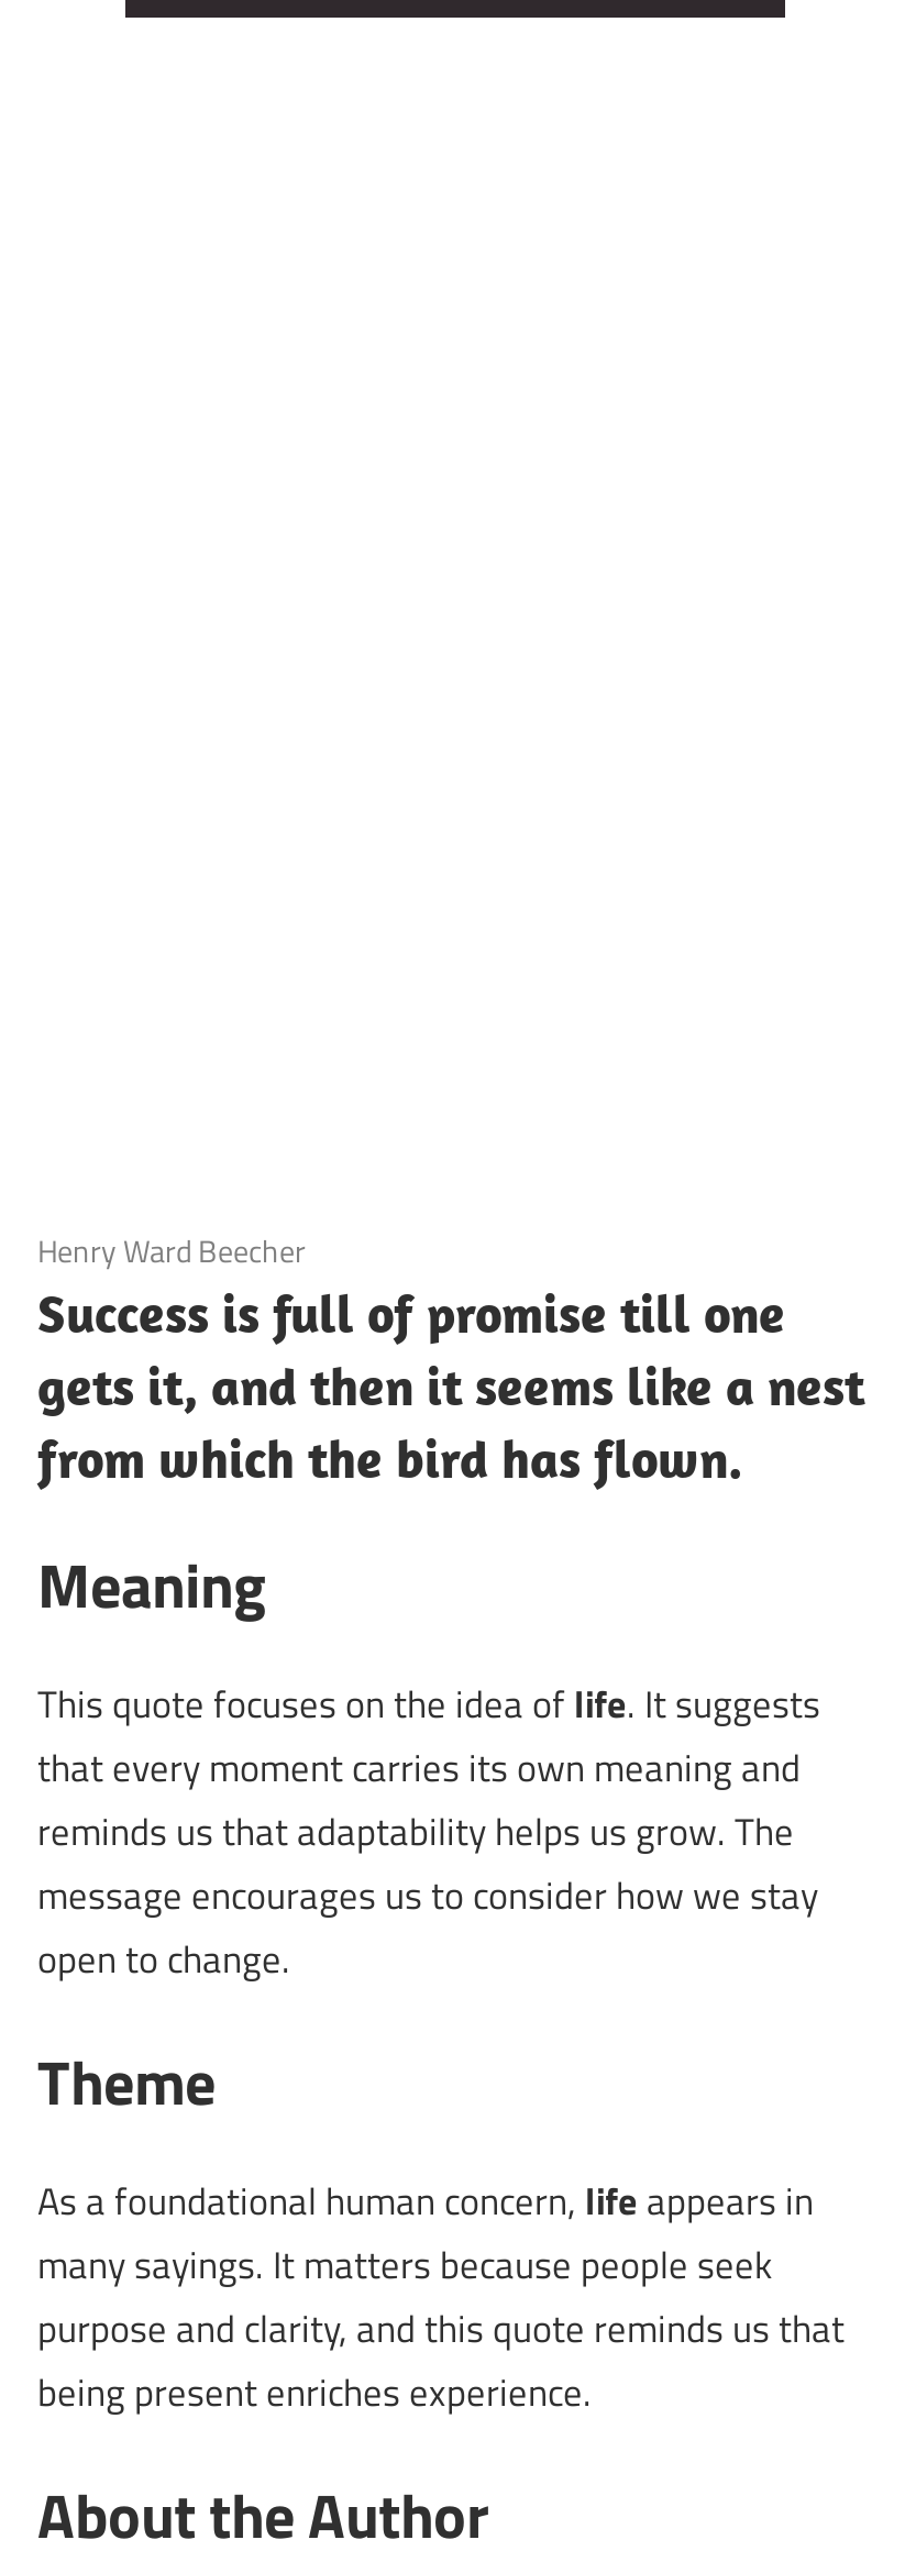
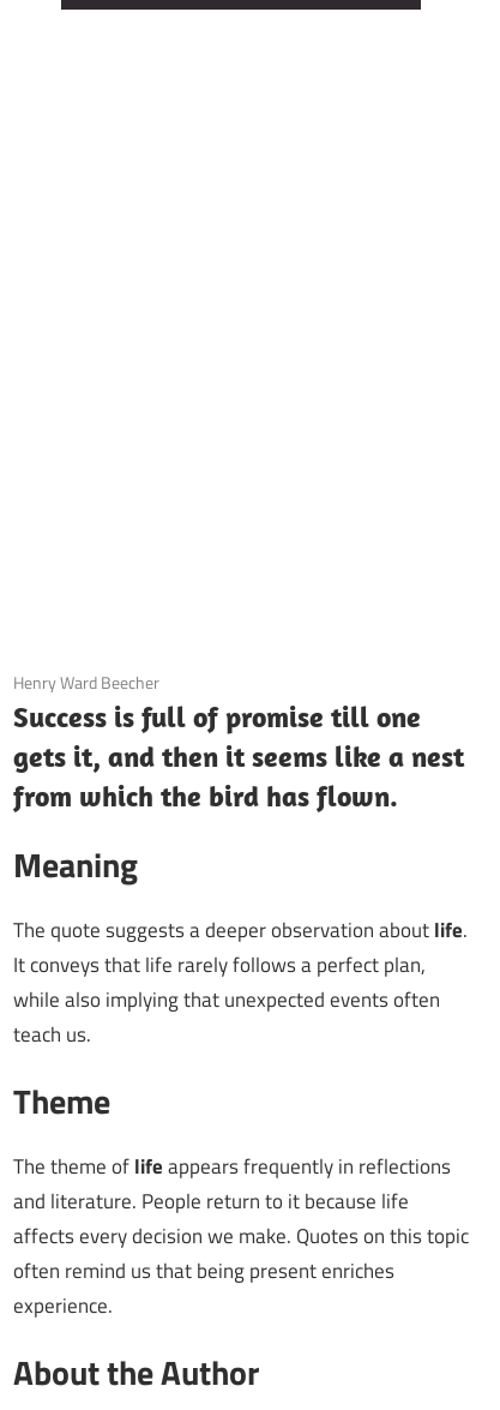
- This quote focuses on the idea of life. It suggests
- that every moment carries its own meaning and
- reminds us that adaptability helps us grow. The
- message encourages us to consider how we stay
- open to change.
+ The quote suggests a deeper observation about life.
+ It conveys that life rarely follows a perfect plan,
+ while also implying that unexpected events often
+ teach us.

moved up: Theme

- As a foundational human concern, life appears in
- many sayings. It matters because people seek
- purpose and clarity, and this quote reminds us that
- being present enriches experience.
+ The theme of life appears frequently in reflections
+ and literature. People return to it because life
+ affects every decision we make. Quotes on this topic
+ often remind us that being present enriches
+ experience.
